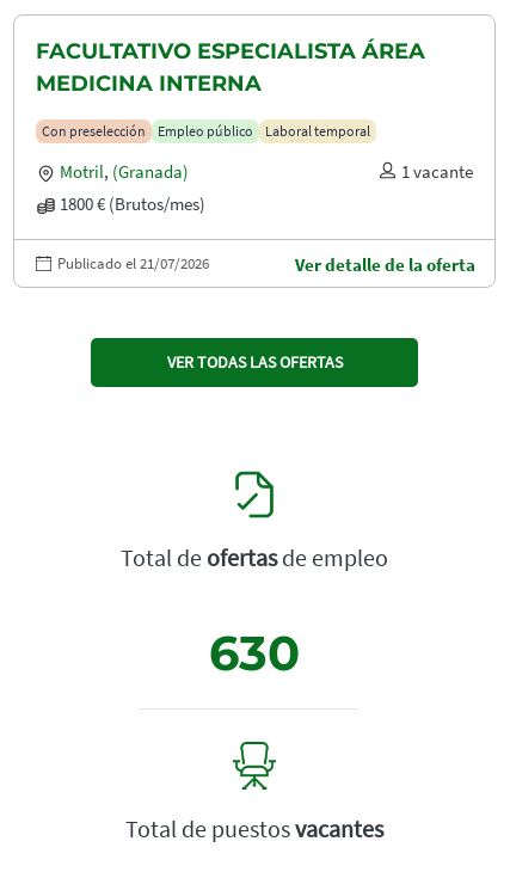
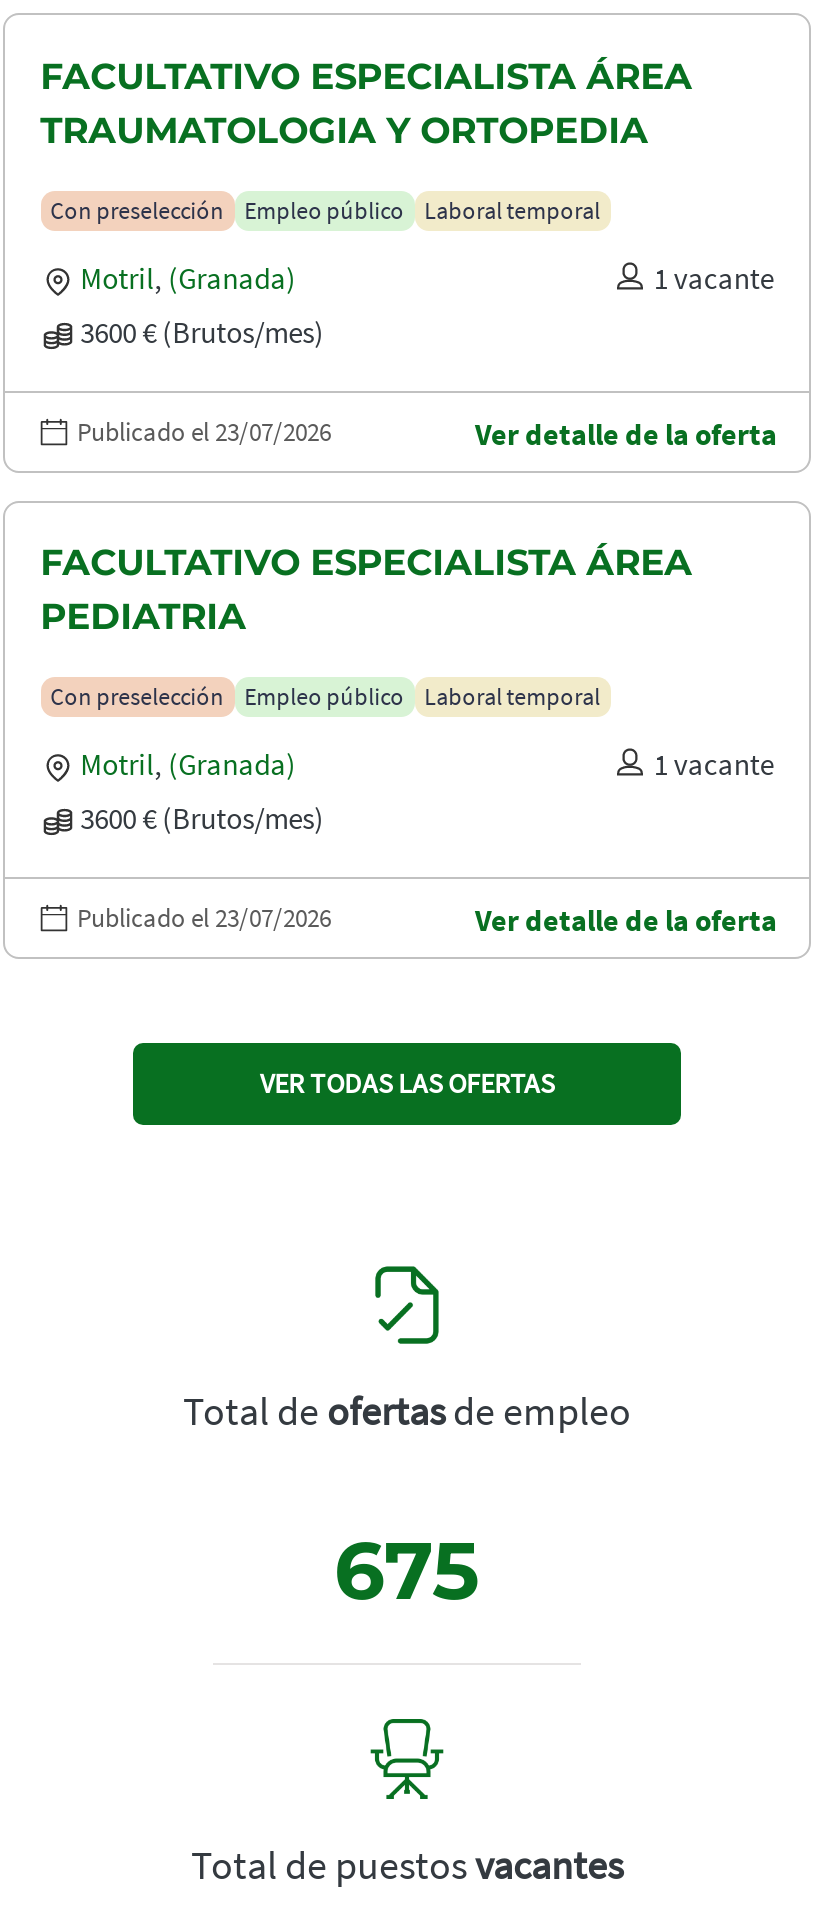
- MEDICINA INTERNA
+ TRAUMATOLOGIA Y ORTOPEDIA

- 1800 € (Brutos/mes)
- Publicado el 21/07/2026
+ 3600 € (Brutos/mes)
+ Publicado el 23/07/2026
+ Ver detalle de la oferta
+ FACULTATIVO ESPECIALISTA ÁREA
+ PEDIATRIA
+ Con preselección
+ Empleo público
+ Laboral temporal
+ Motril, (Granada)
+ 1 vacante
+ 3600 € (Brutos/mes)
+ Publicado el 23/07/2026

- 630
+ 675
